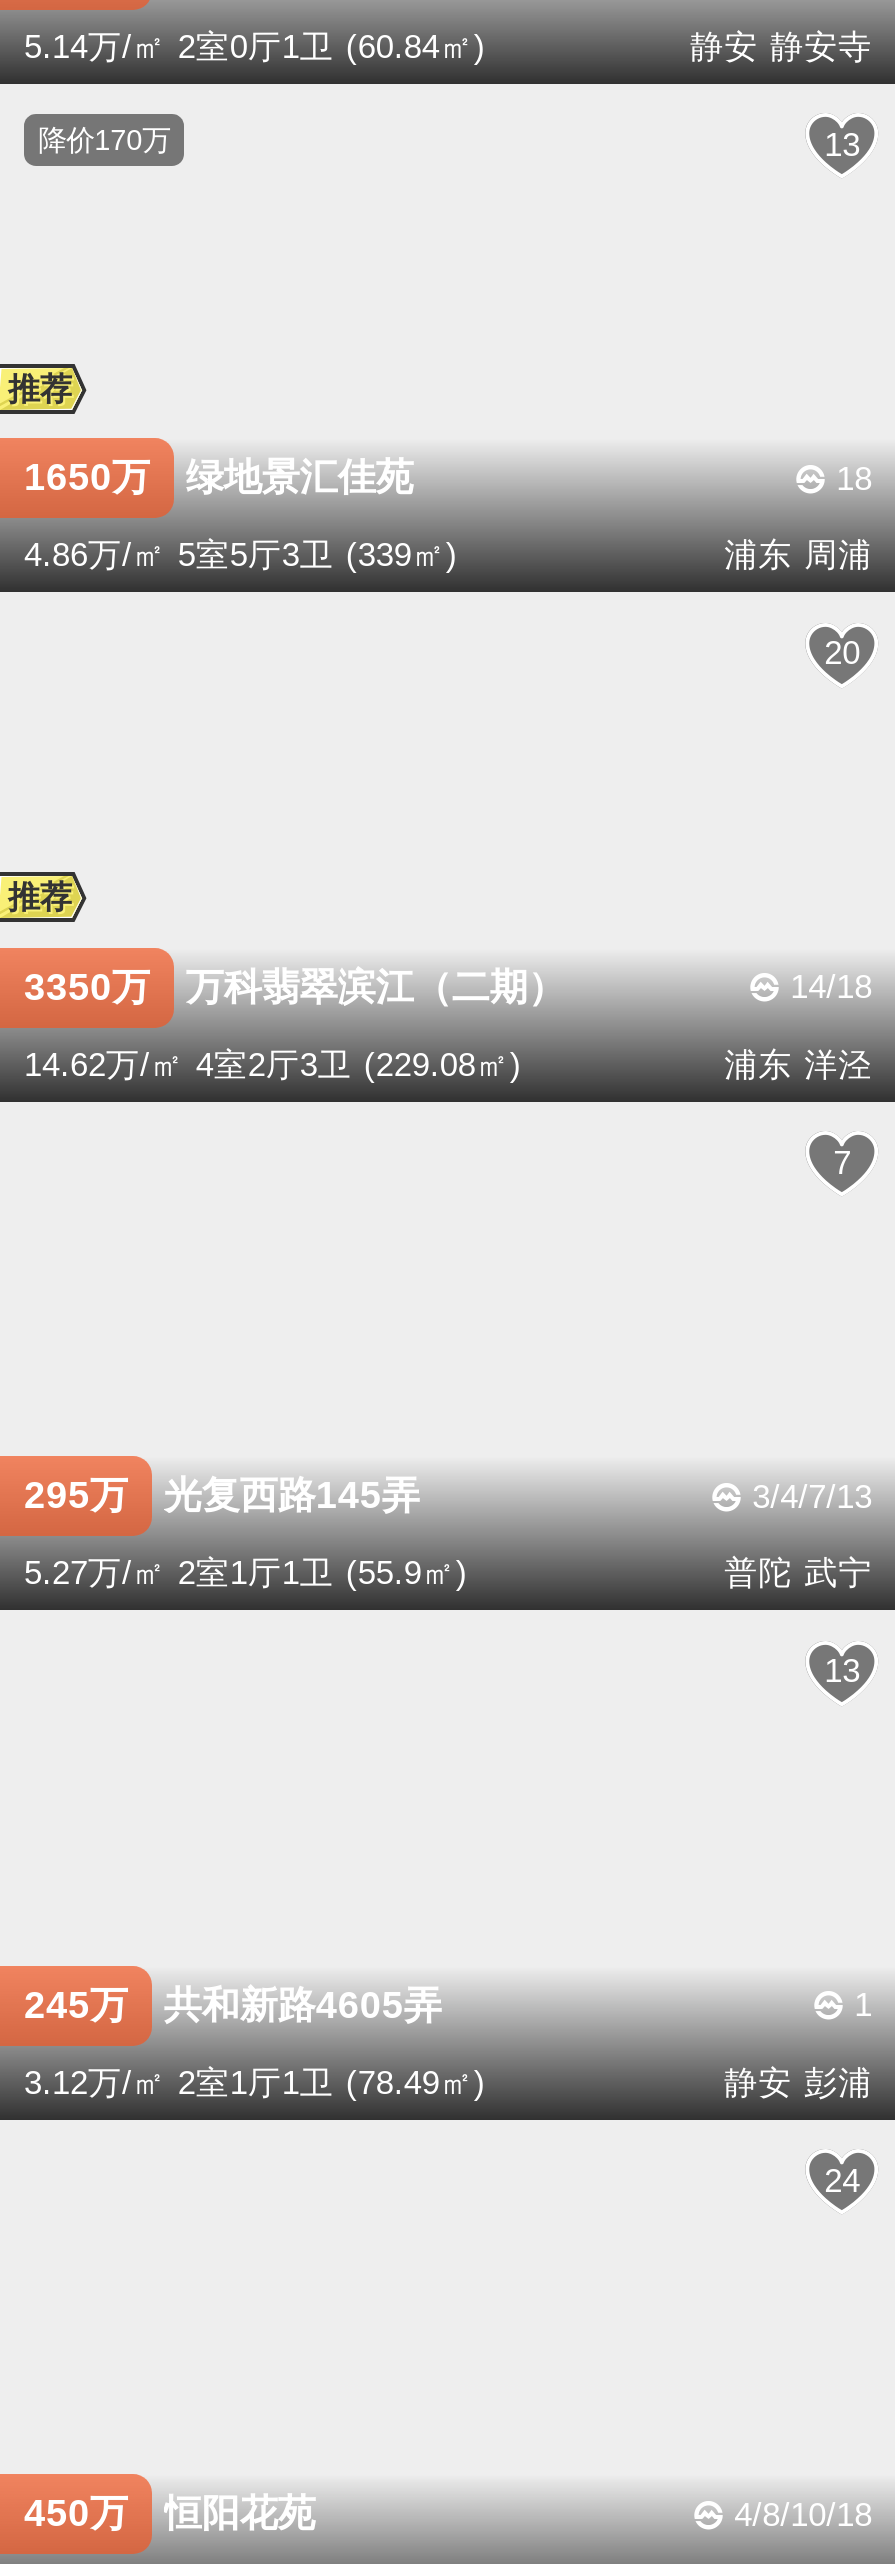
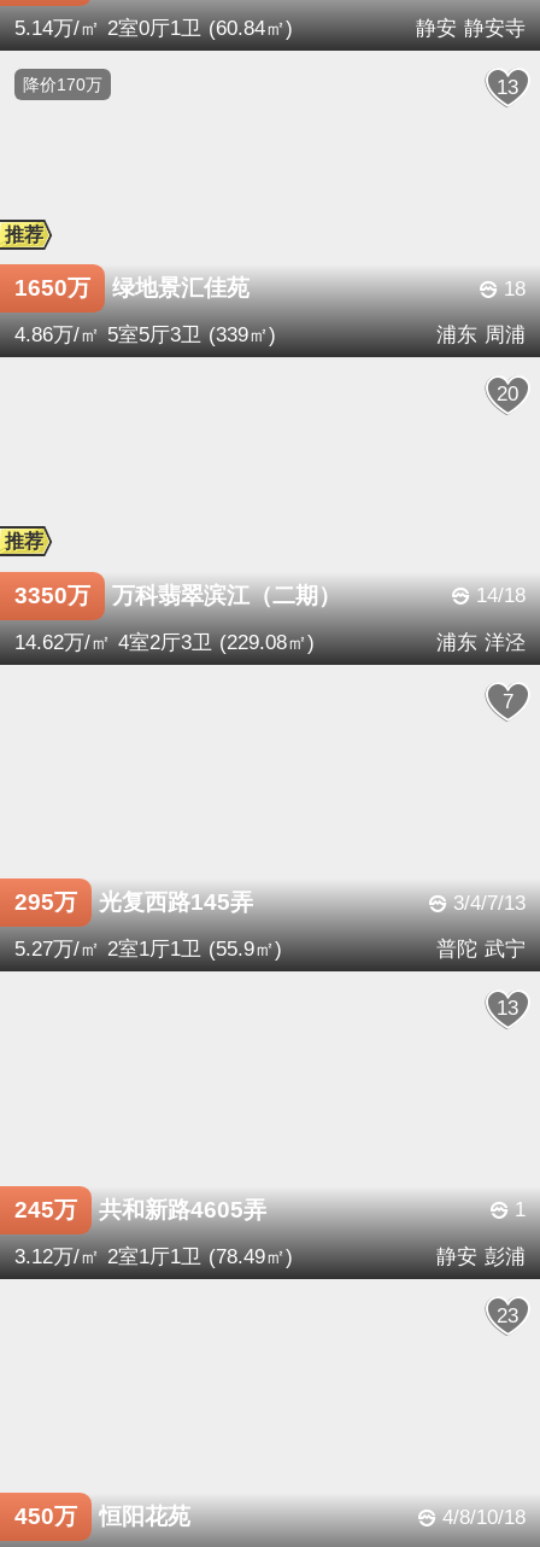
- 24
+ 23
